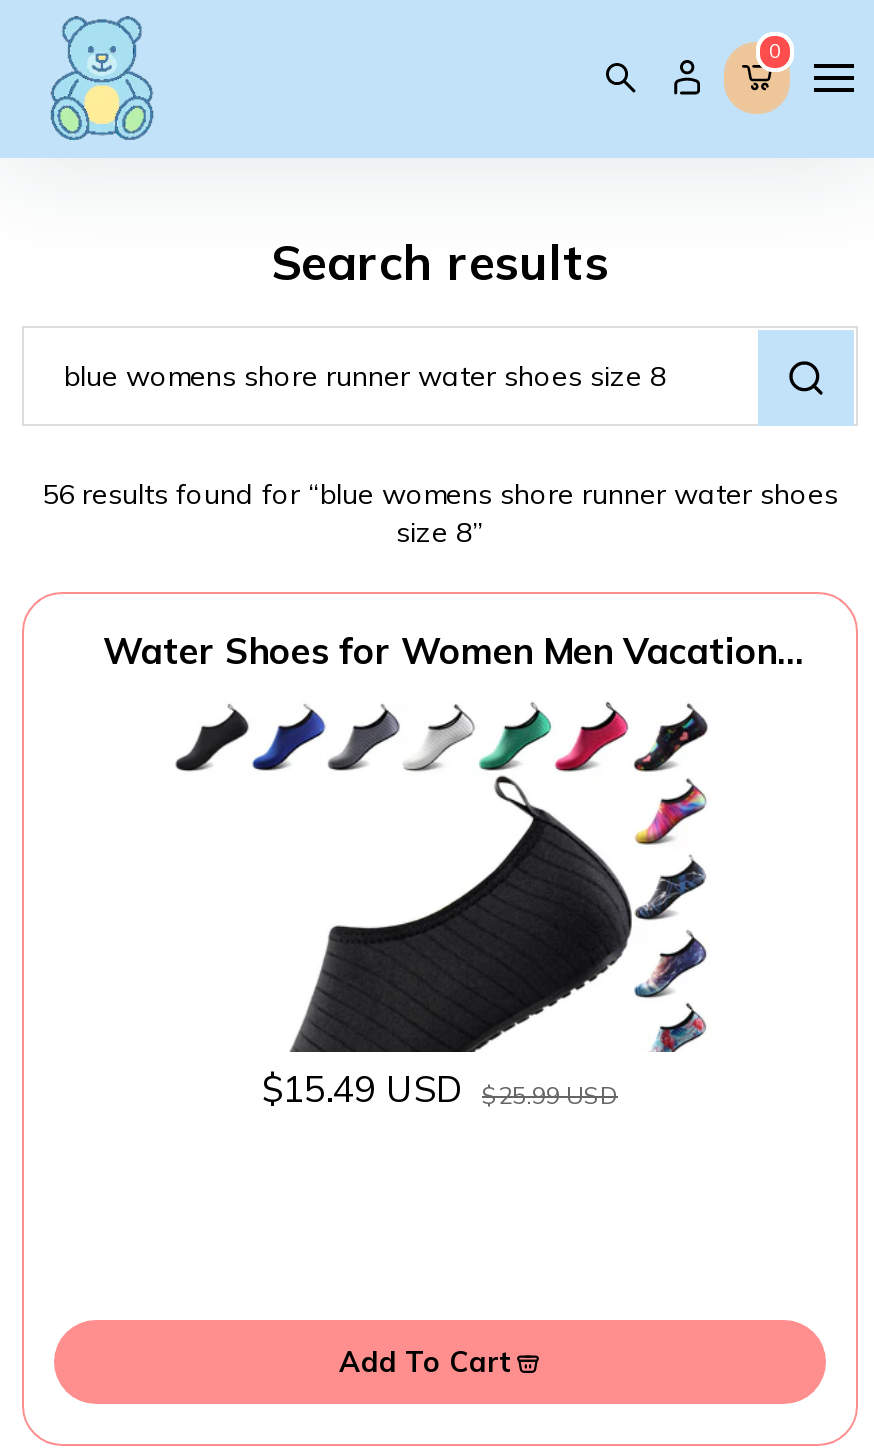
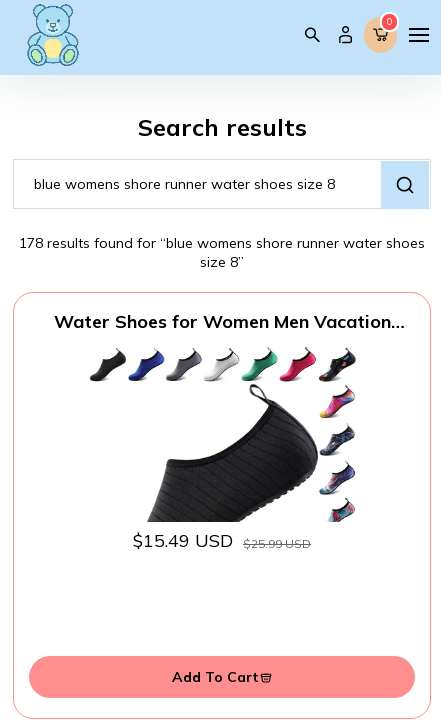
- 56 results found for “blue womens shore runner water shoes
+ 178 results found for “blue womens shore runner water shoes
